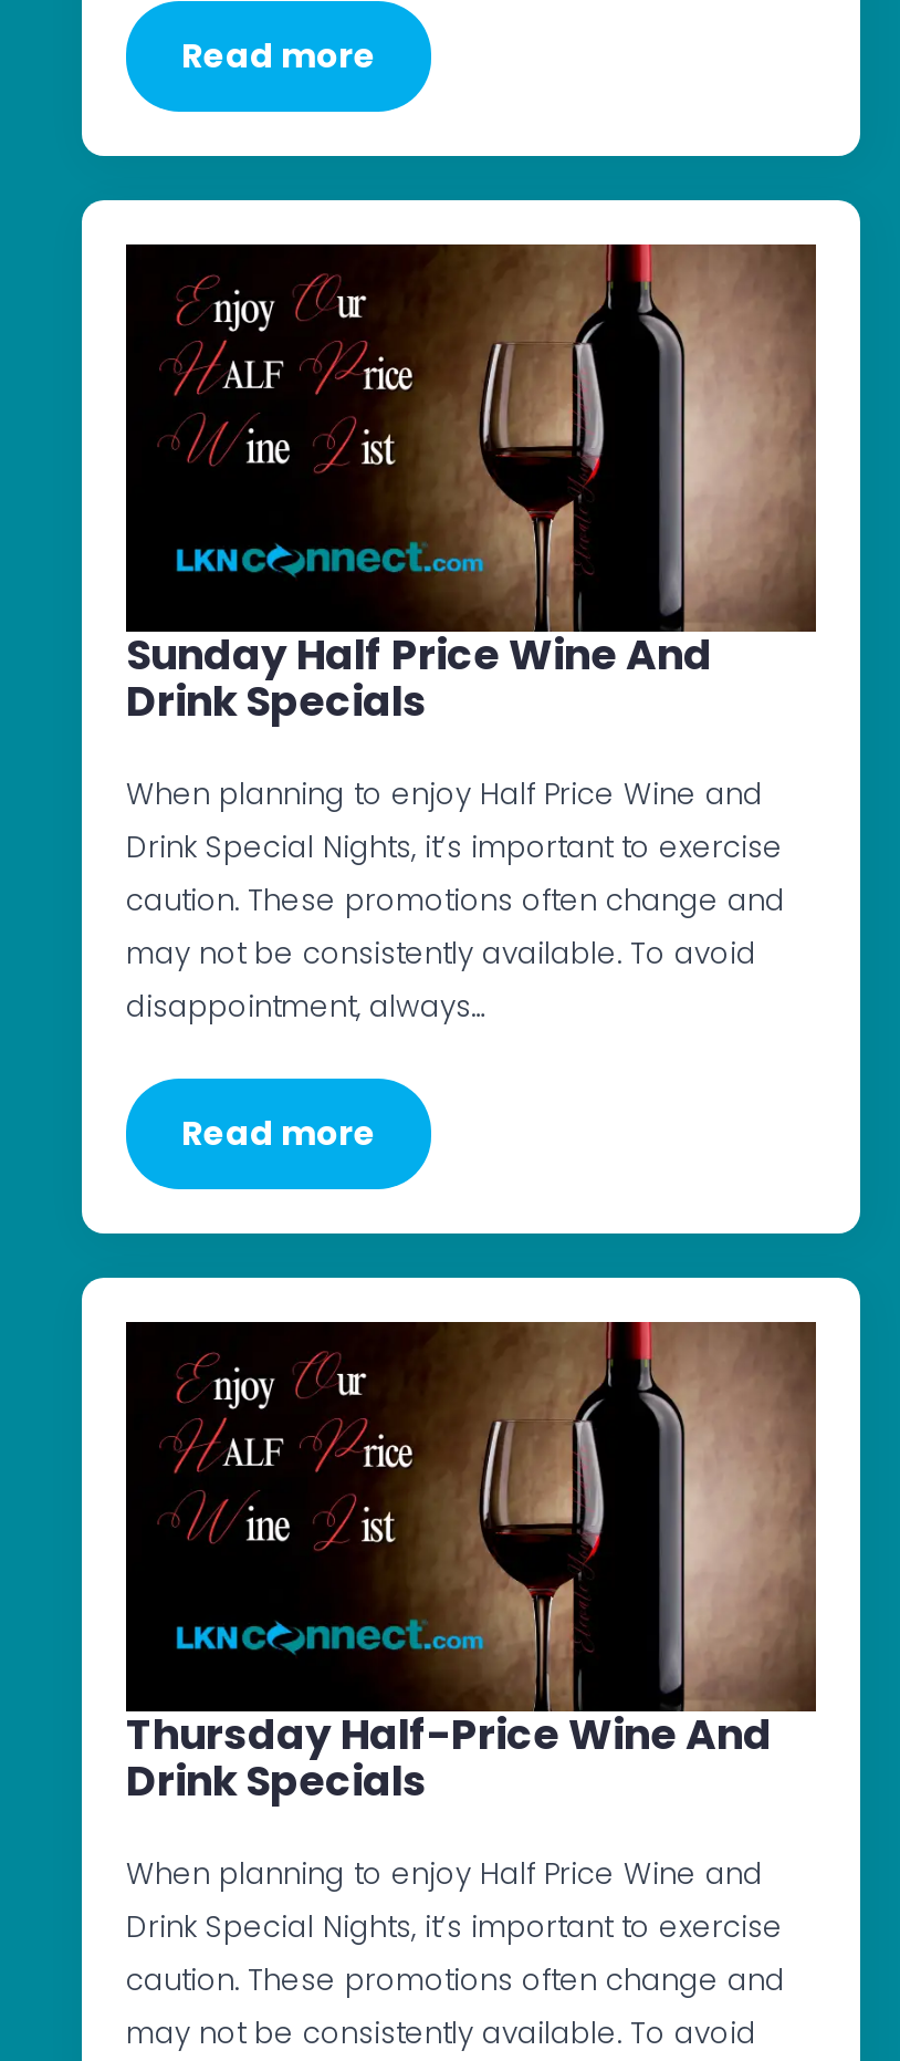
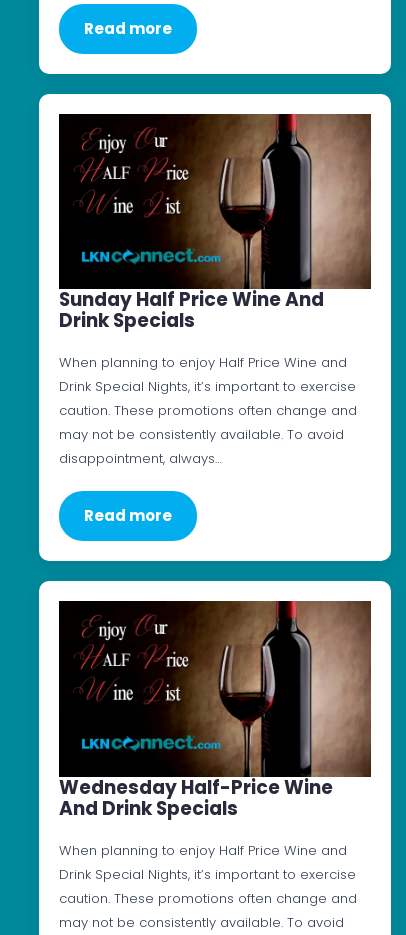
- Thursday Half-Price Wine And
- Drink Specials
+ Wednesday Half-Price Wine
+ And Drink Specials
